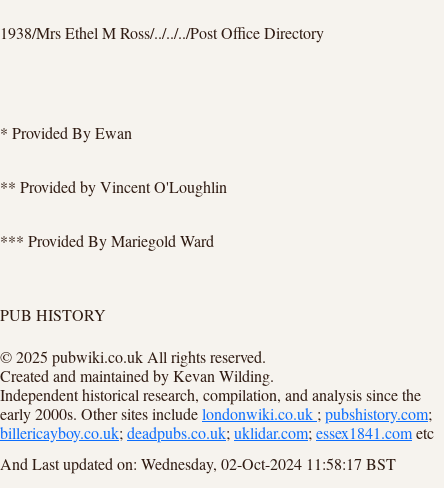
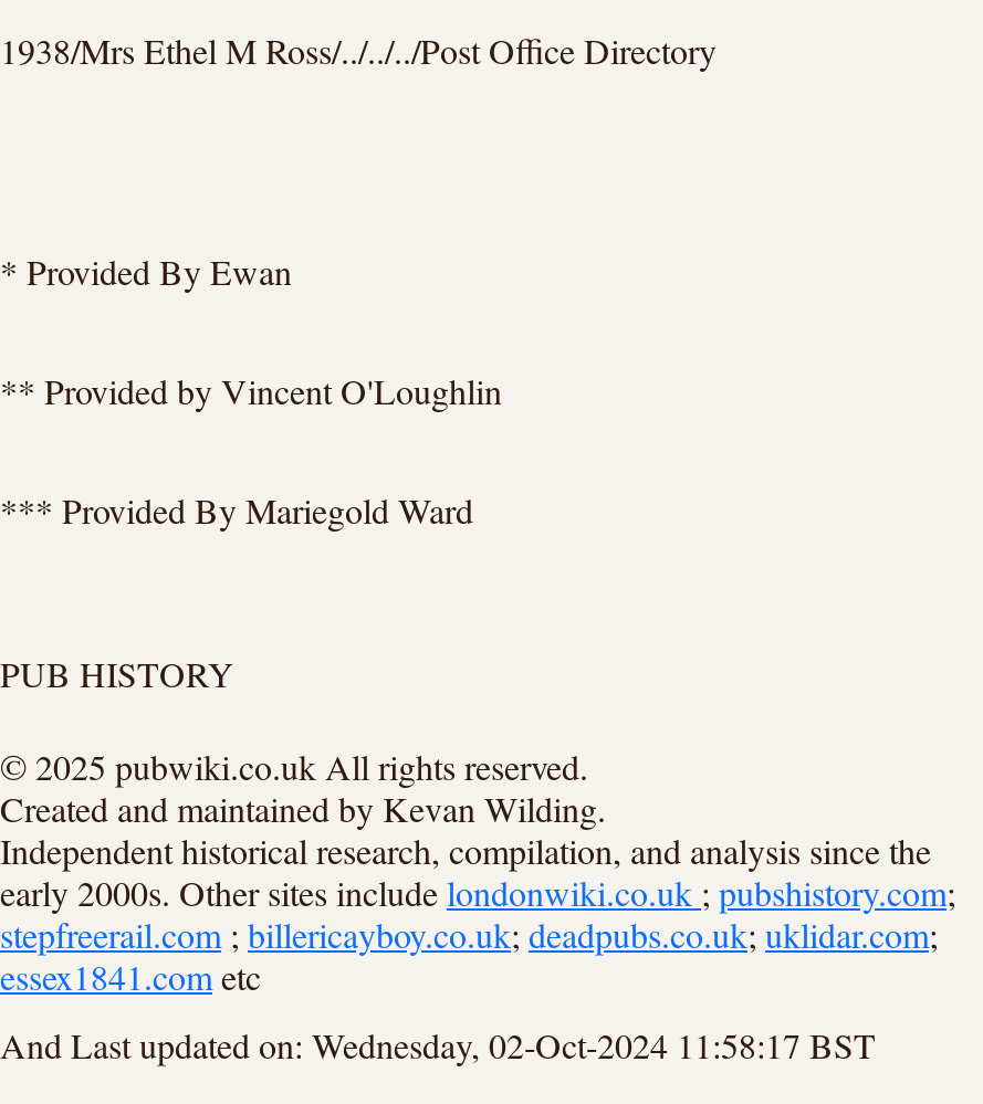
- billericayboy.co.uk; deadpubs.co.uk;uklidar.com;essex1841.cometc
+ stepfreerail.com; billericayboy.co.uk;deadpubs.co.uk;uklidar.com;
+ essex1841.cometc
